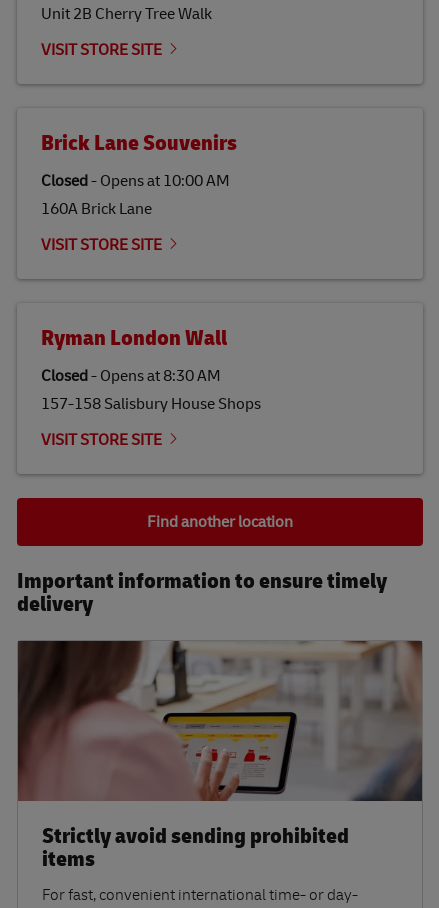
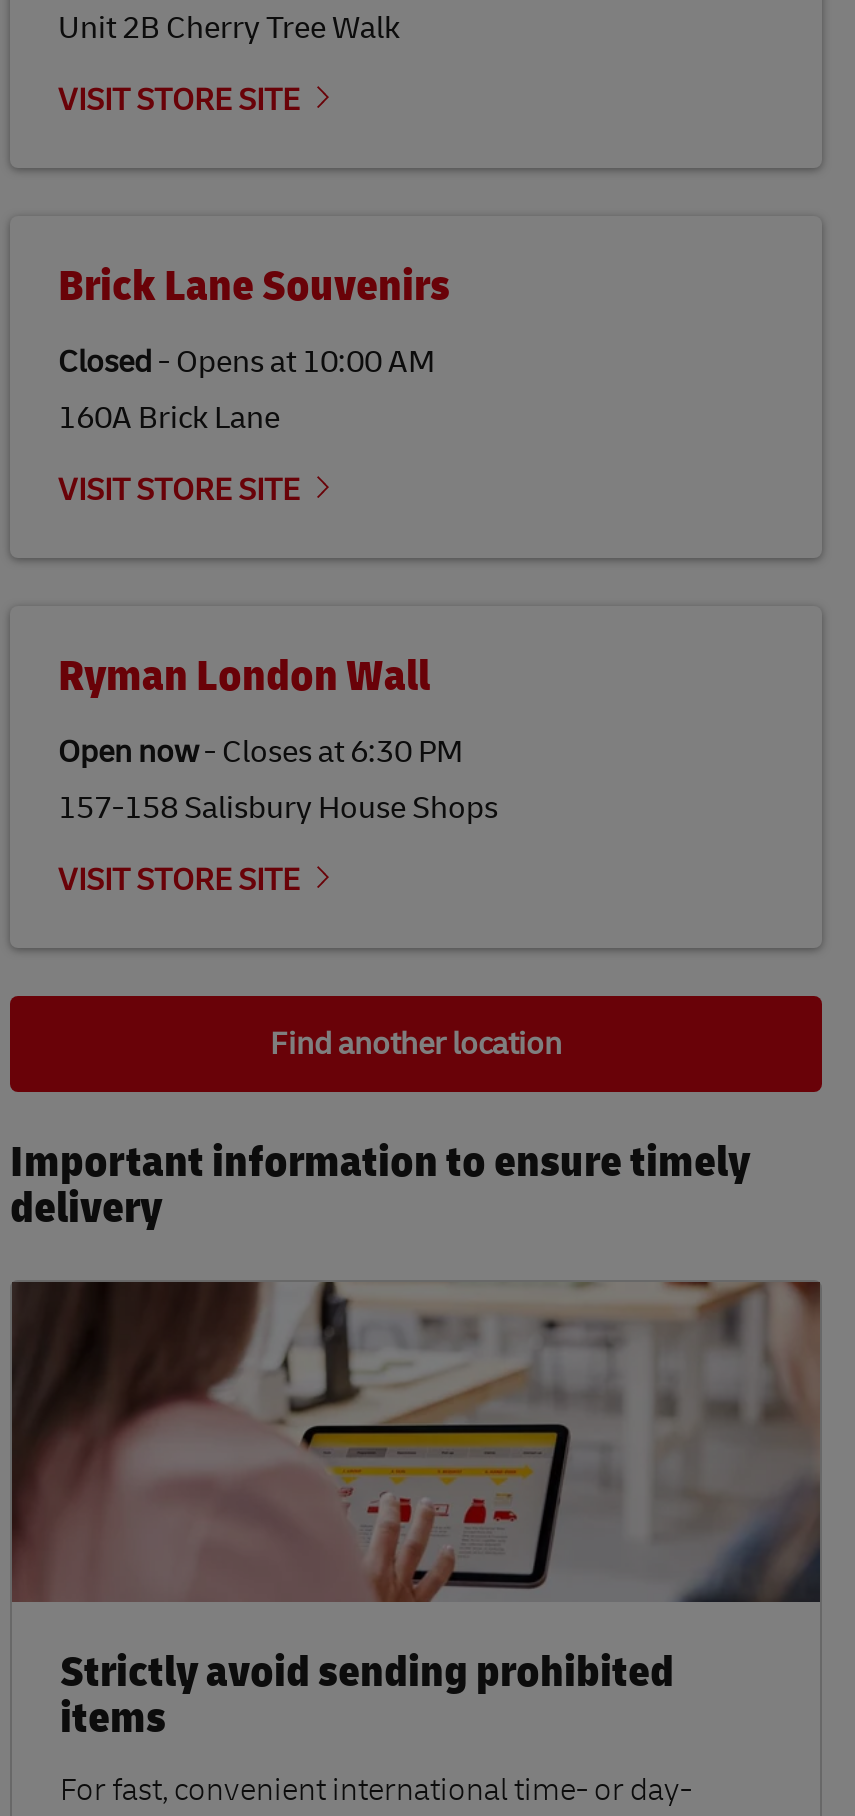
- Closed- Opens at 8:30 AM
+ Open now- Closes at 6:30 PM
